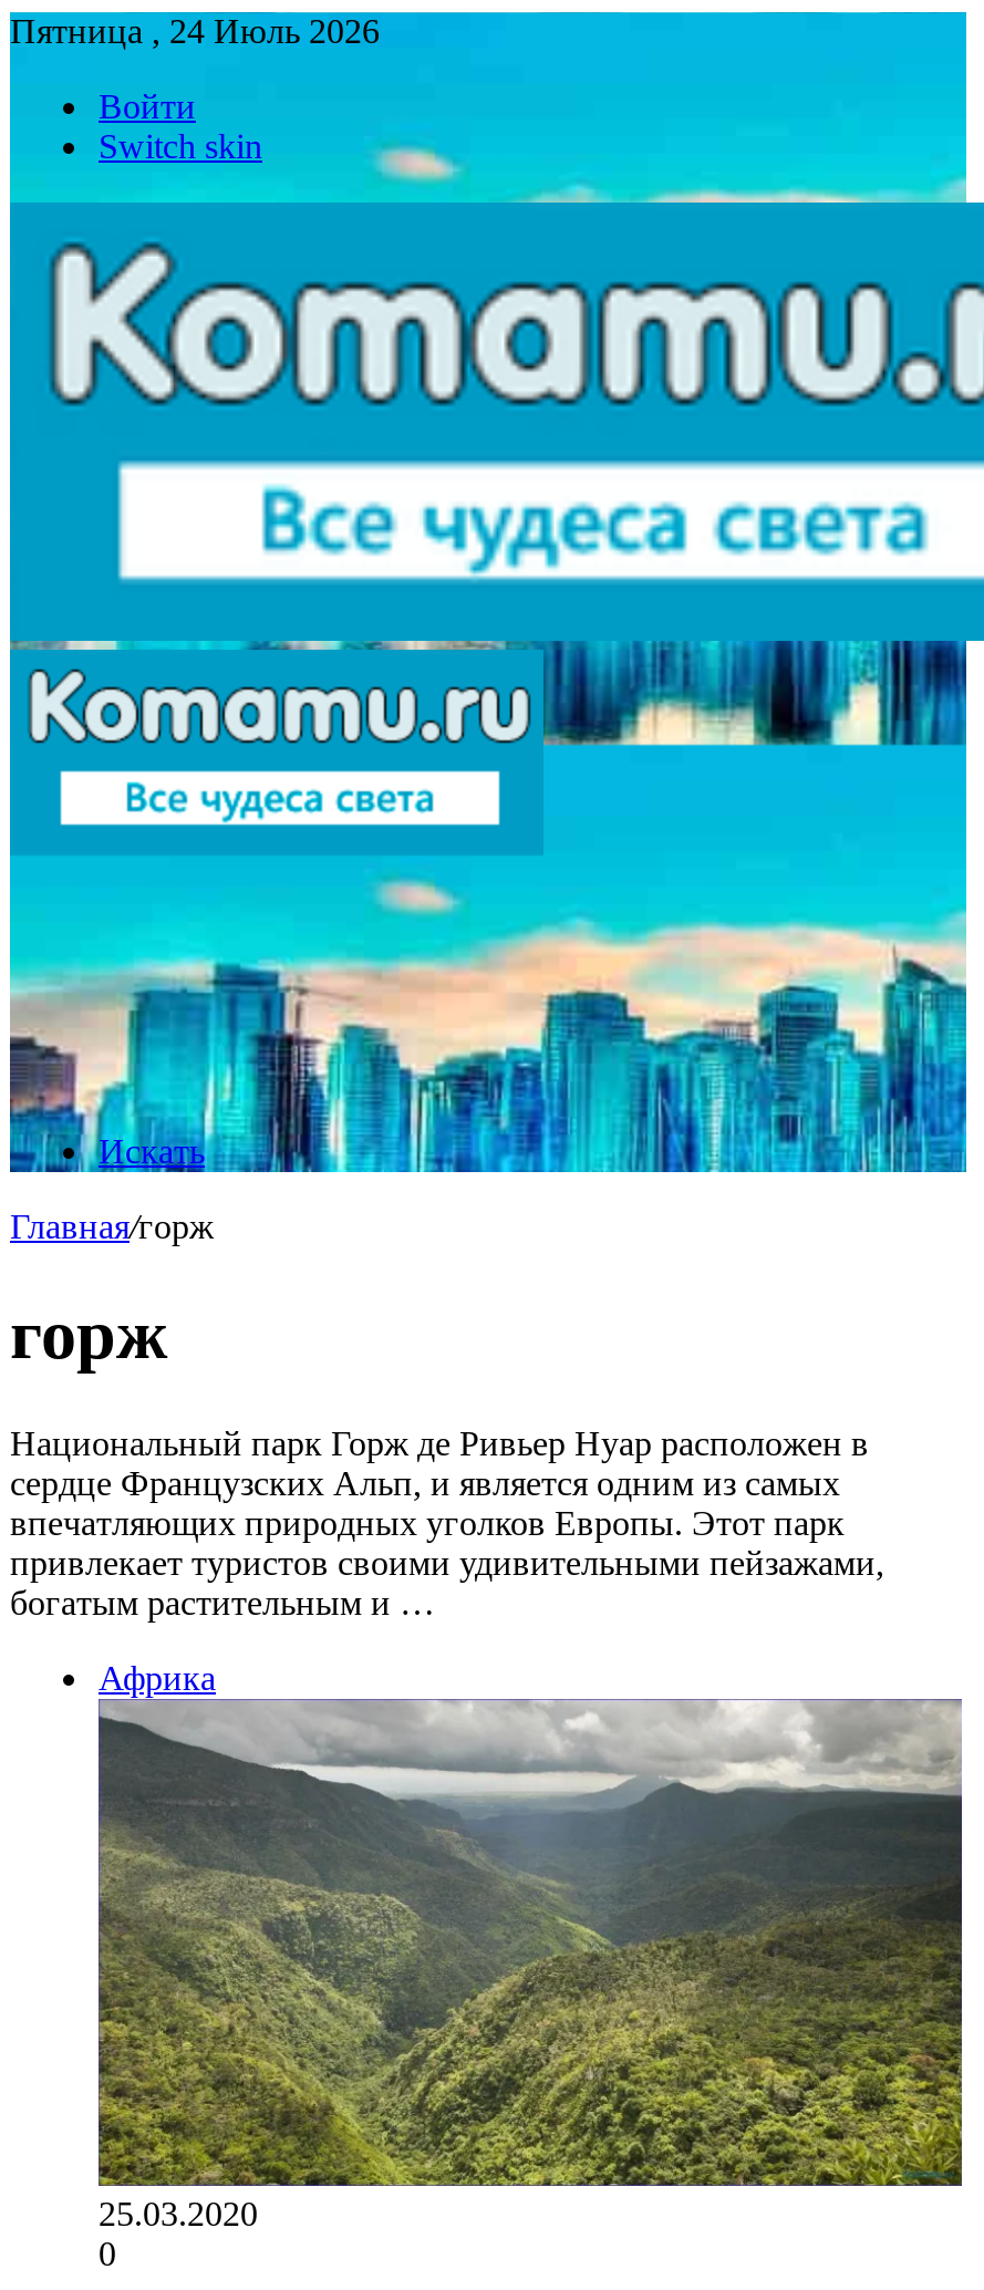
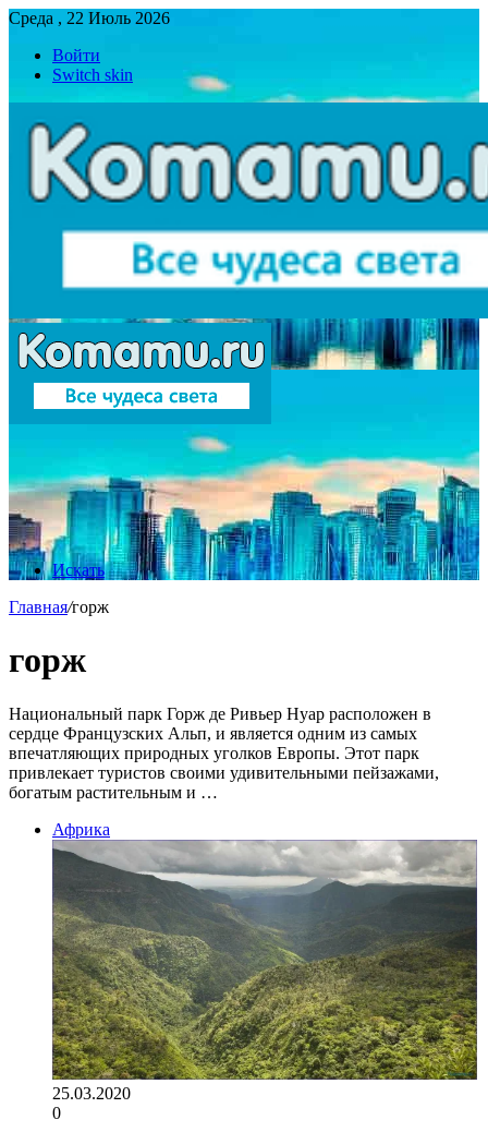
- Пятница , 24 Июль 2026
+ Среда , 22 Июль 2026
